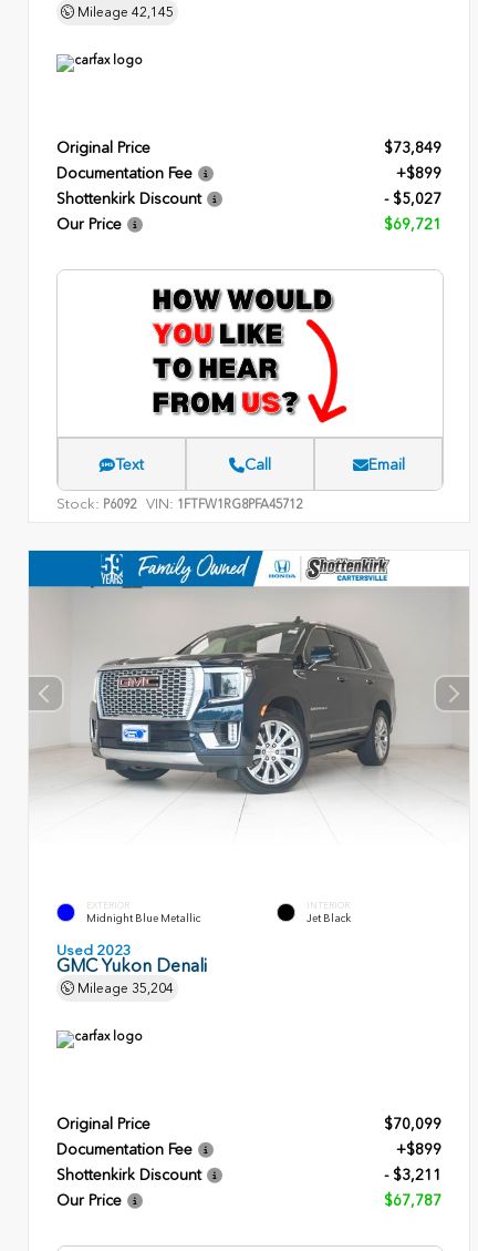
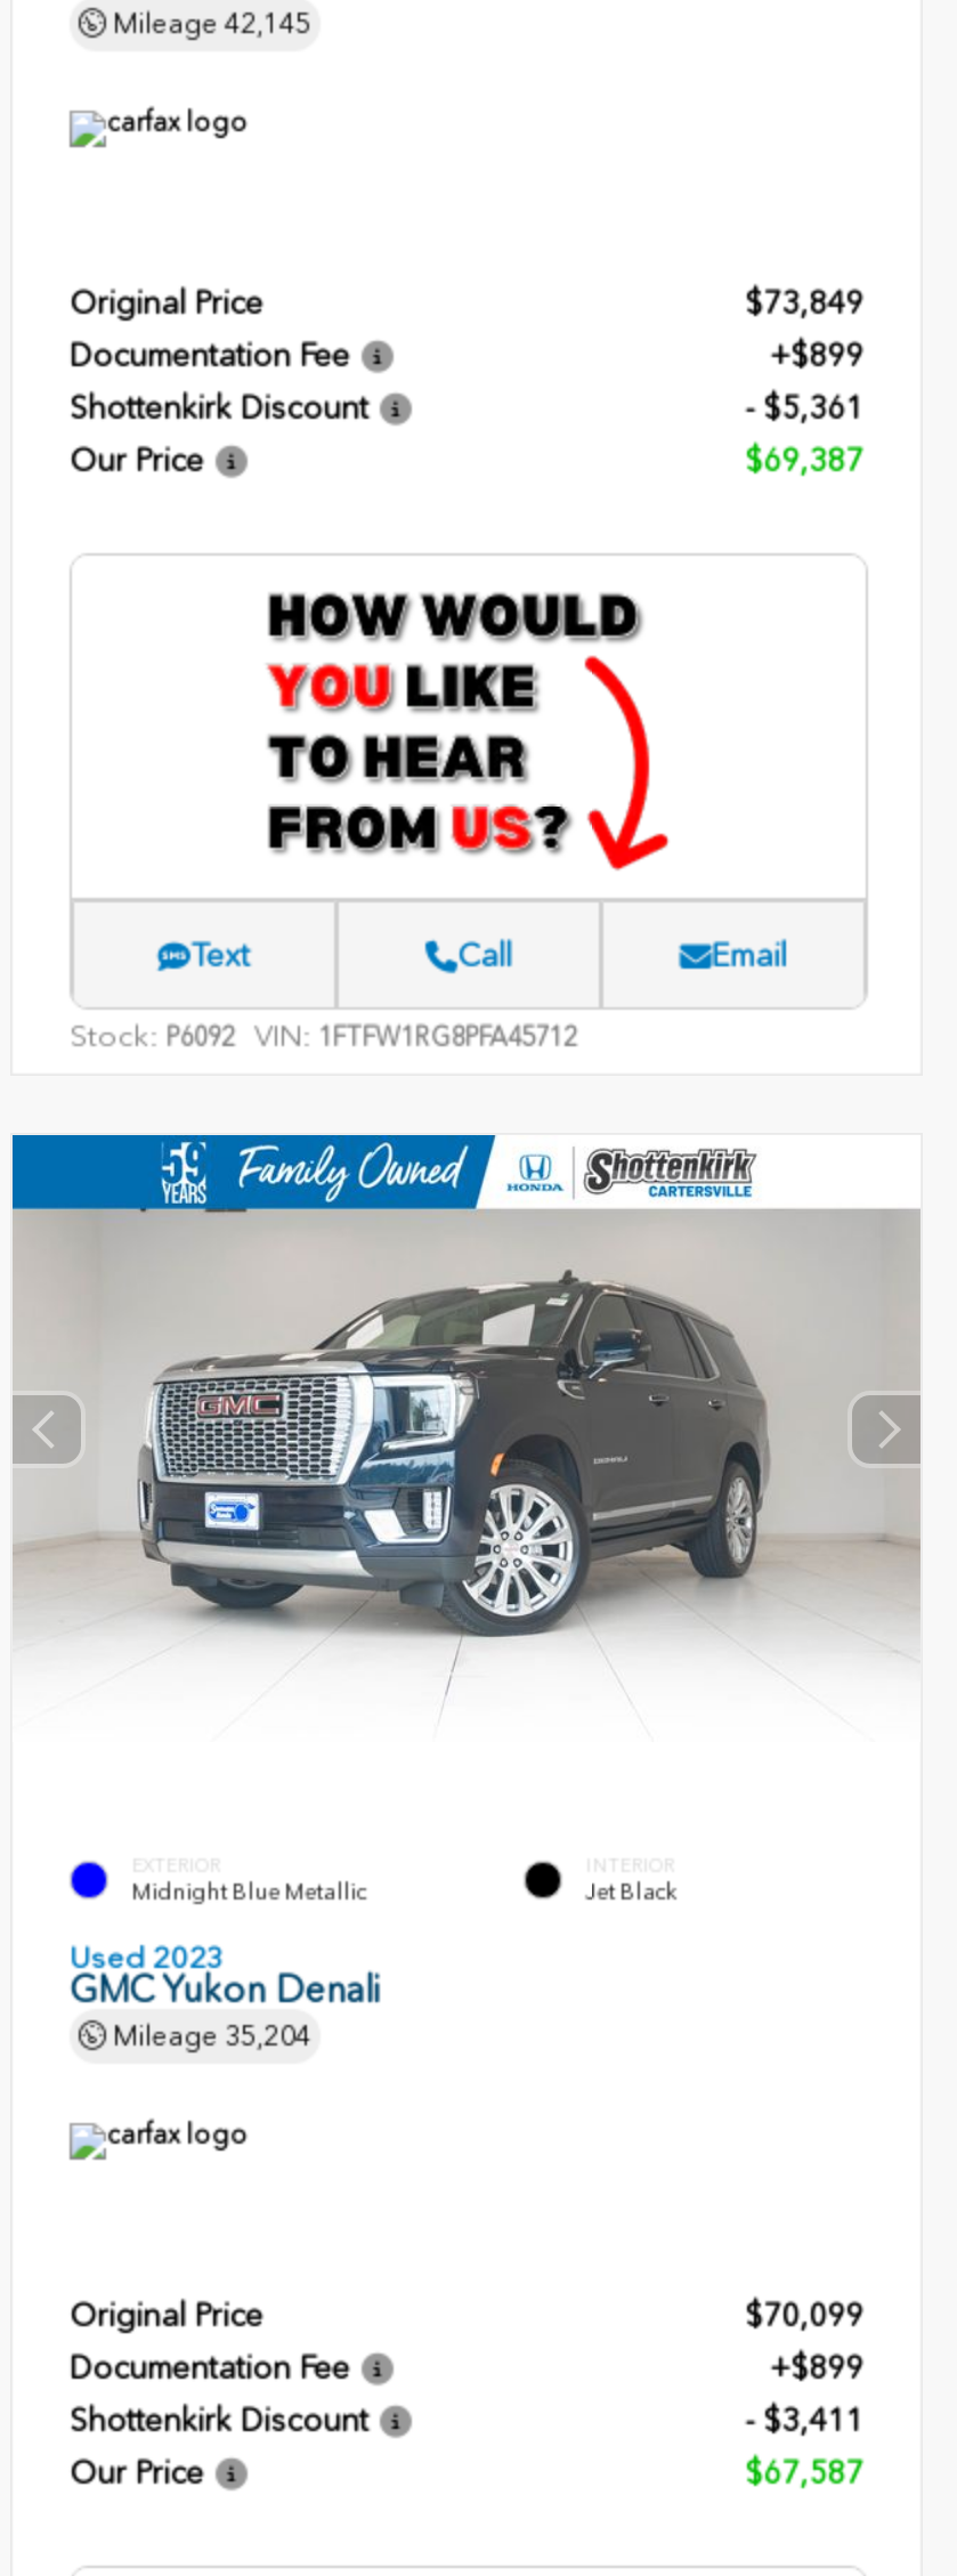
- - $5,027
+ - $5,361

- $69,721
+ $69,387

- - $3,211
+ - $3,411

- $67,787
+ $67,587
